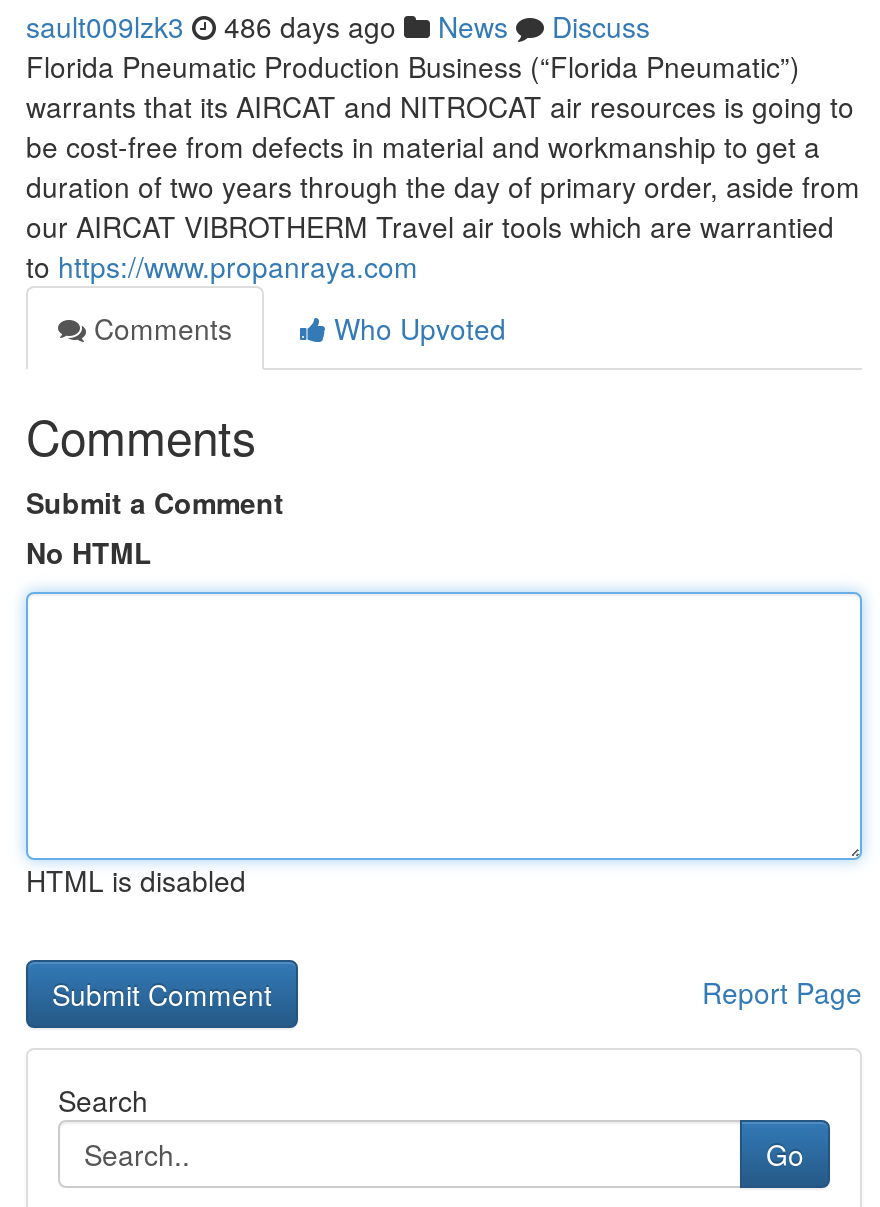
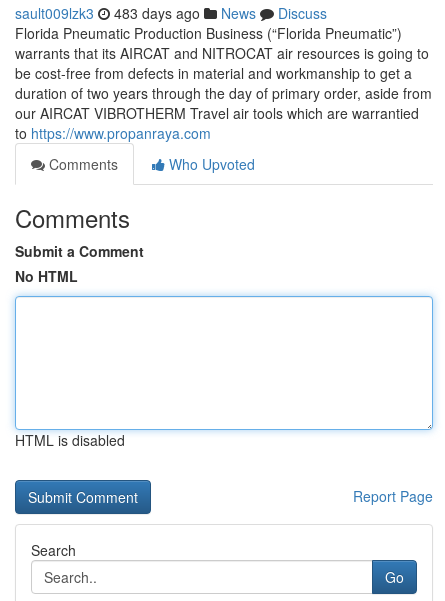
- sault009lzk3 486 days ago News Discuss
+ sault009lzk3 483 days ago News Discuss
